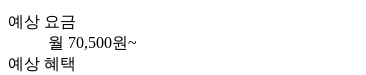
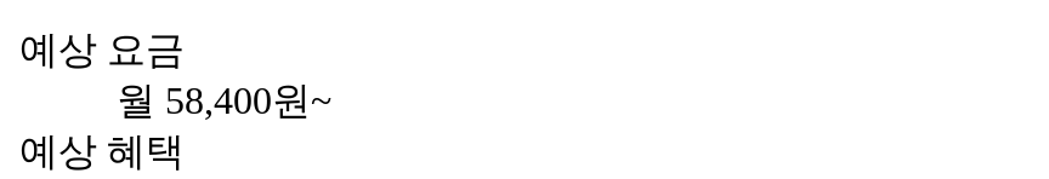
- 월 70,500원~
+ 월 58,400원~
